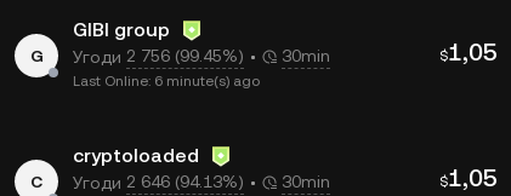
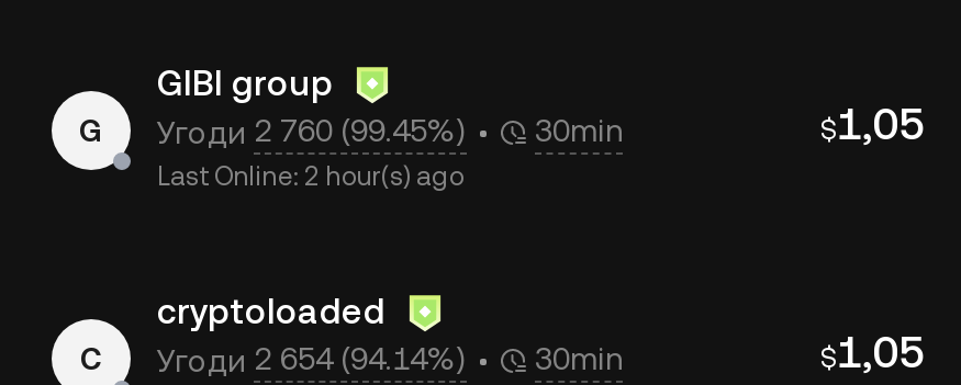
- G Угоди 2 756 (99.45%) 30min
+ G Угоди 2 760 (99.45%) 30min

- Last Online: 6 minute(s) ago
+ Last Online: 2 hour(s) ago

- C Угоди 2 646 (94.13%) 30min
+ C Угоди 2 654 (94.14%) 30min
